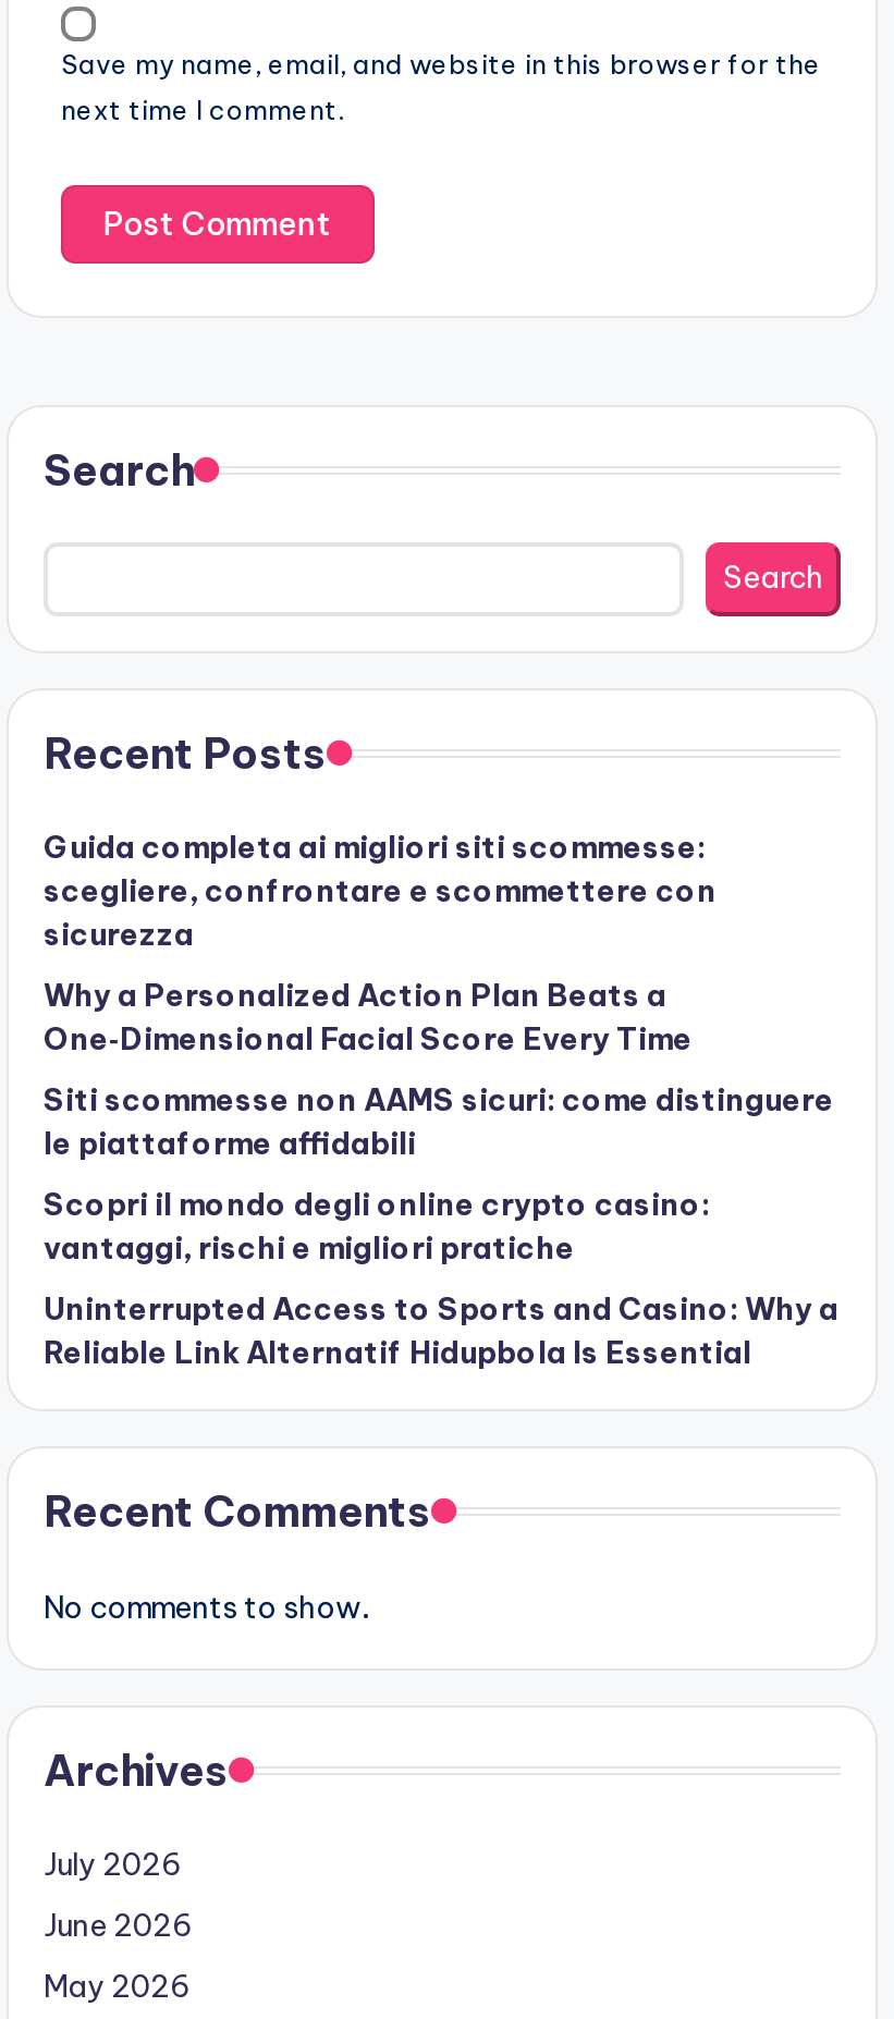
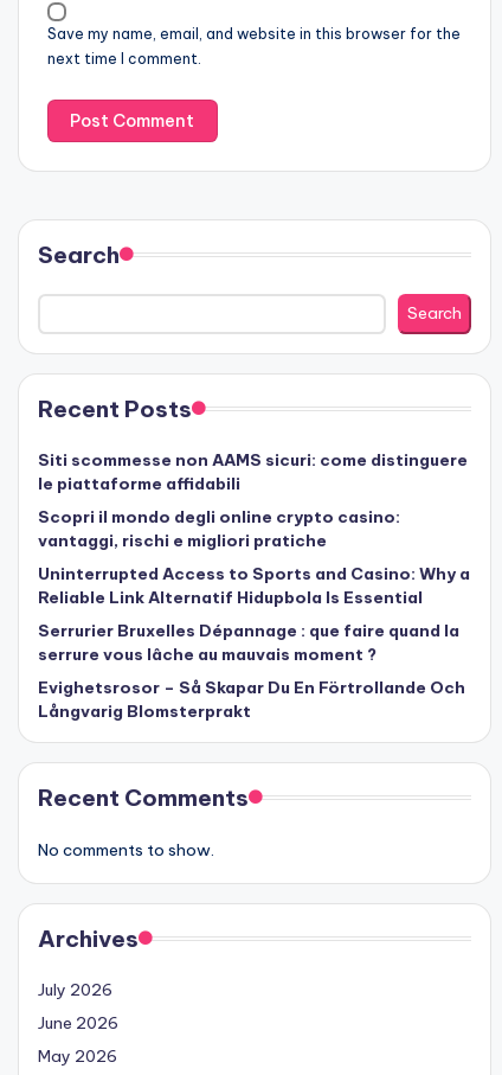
- Guida completa ai migliori siti scommesse:
- scegliere, confrontare e scommettere con
- sicurezza
- Why a Personalized Action Plan Beats a
- One‑Dimensional Facial Score Every Time

moved up: Siti scommesse non AAMS sicuri: come distinguere | le piattaforme affidabili | Scopri il mondo degli online crypto casino: | vantaggi, rischi e migliori pratiche | Uninterrupted Access to Sports and Casino: Why a | Reliable Link Alternatif Hidupbola Is Essential

+ Serrurier Bruxelles Dépannage : que faire quand la
+ serrure vous lâche au mauvais moment ?
+ Evighetsrosor – Så Skapar Du En Förtrollande Och
+ Långvarig Blomsterprakt
